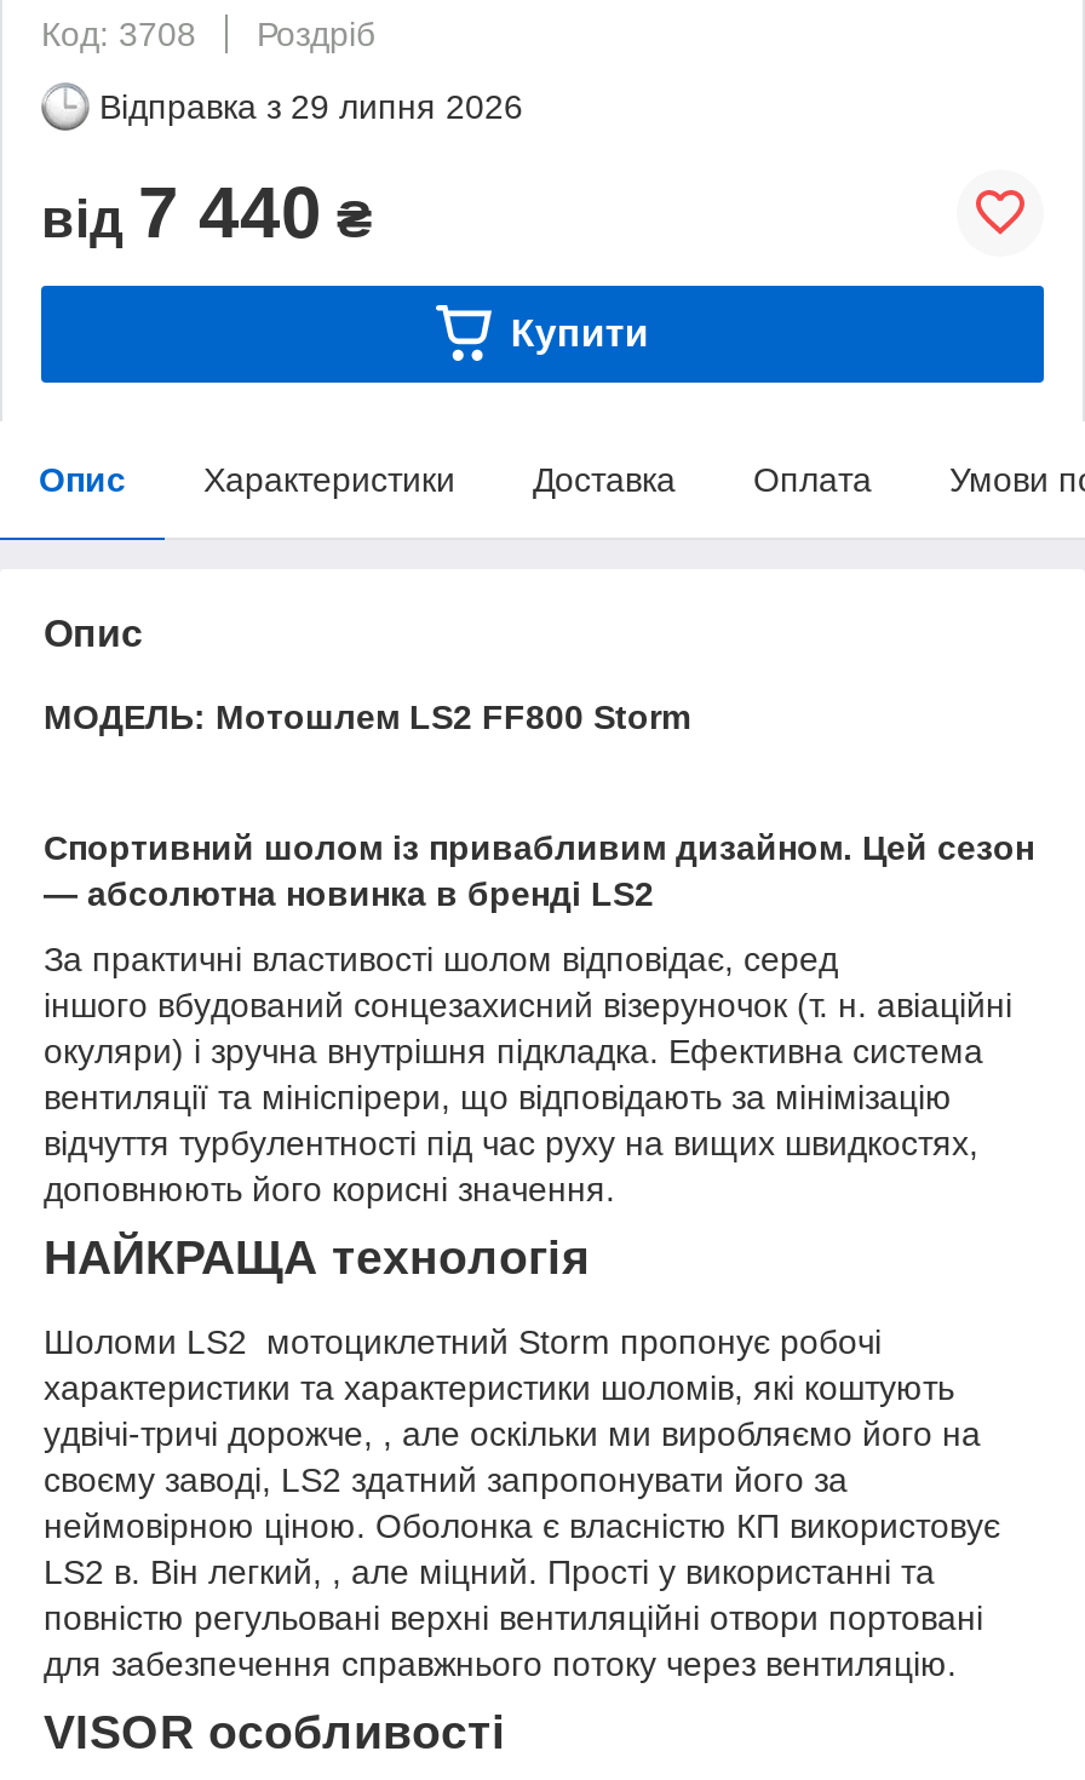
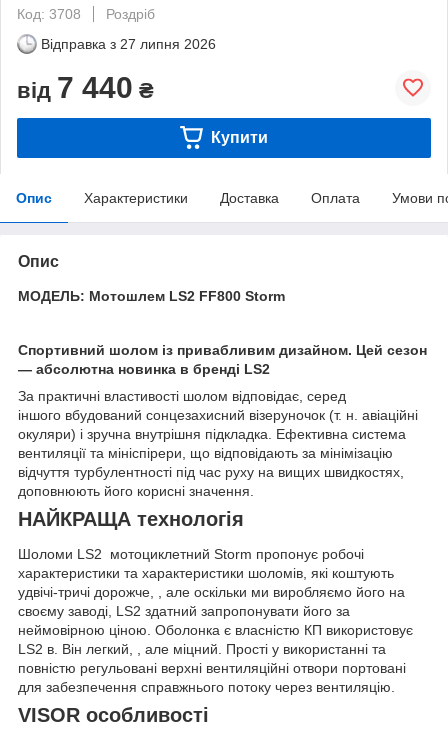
- Відправка з 29 липня 2026
+ Відправка з 27 липня 2026
